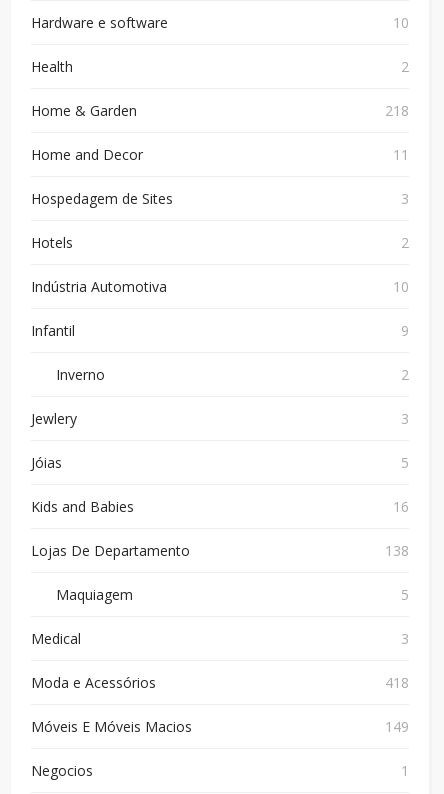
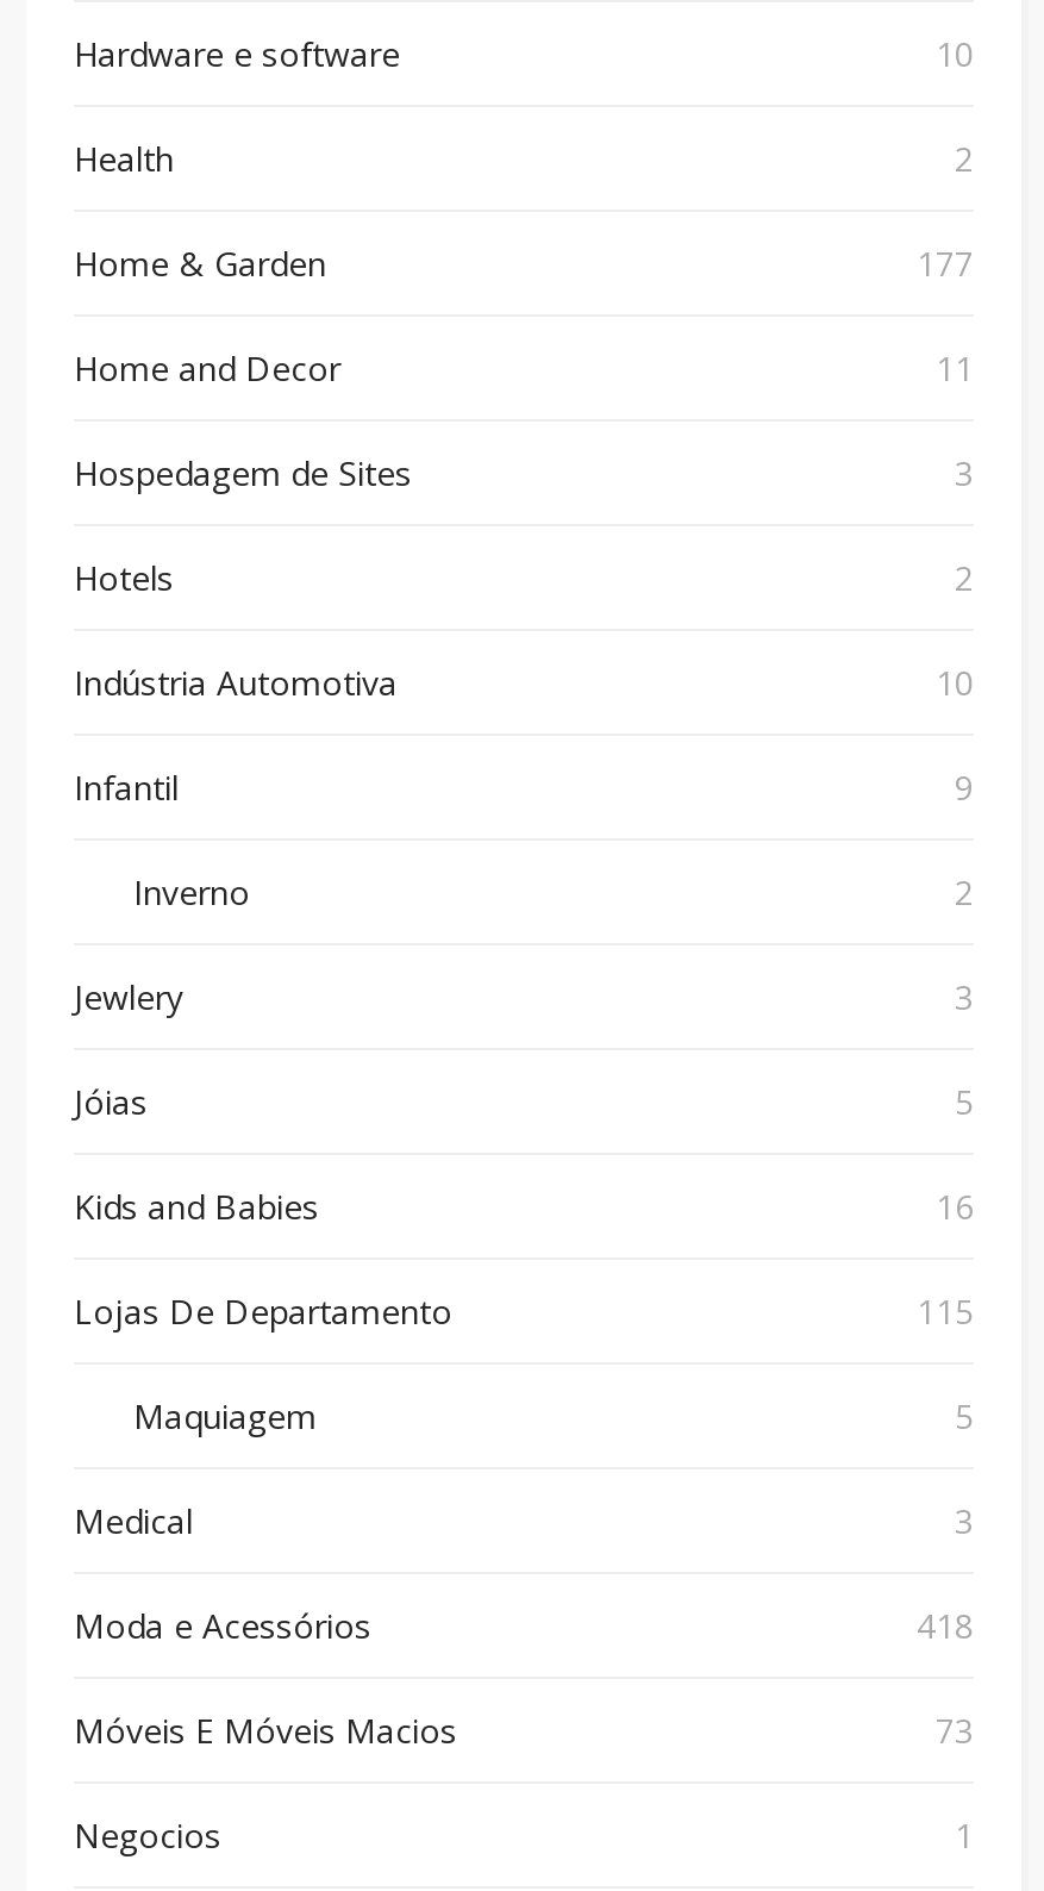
- 218
+ 177

- 138
+ 115

- 149
+ 73
